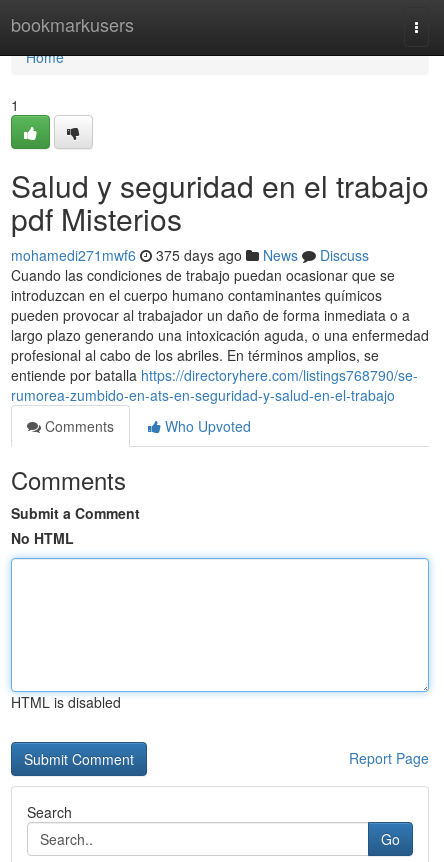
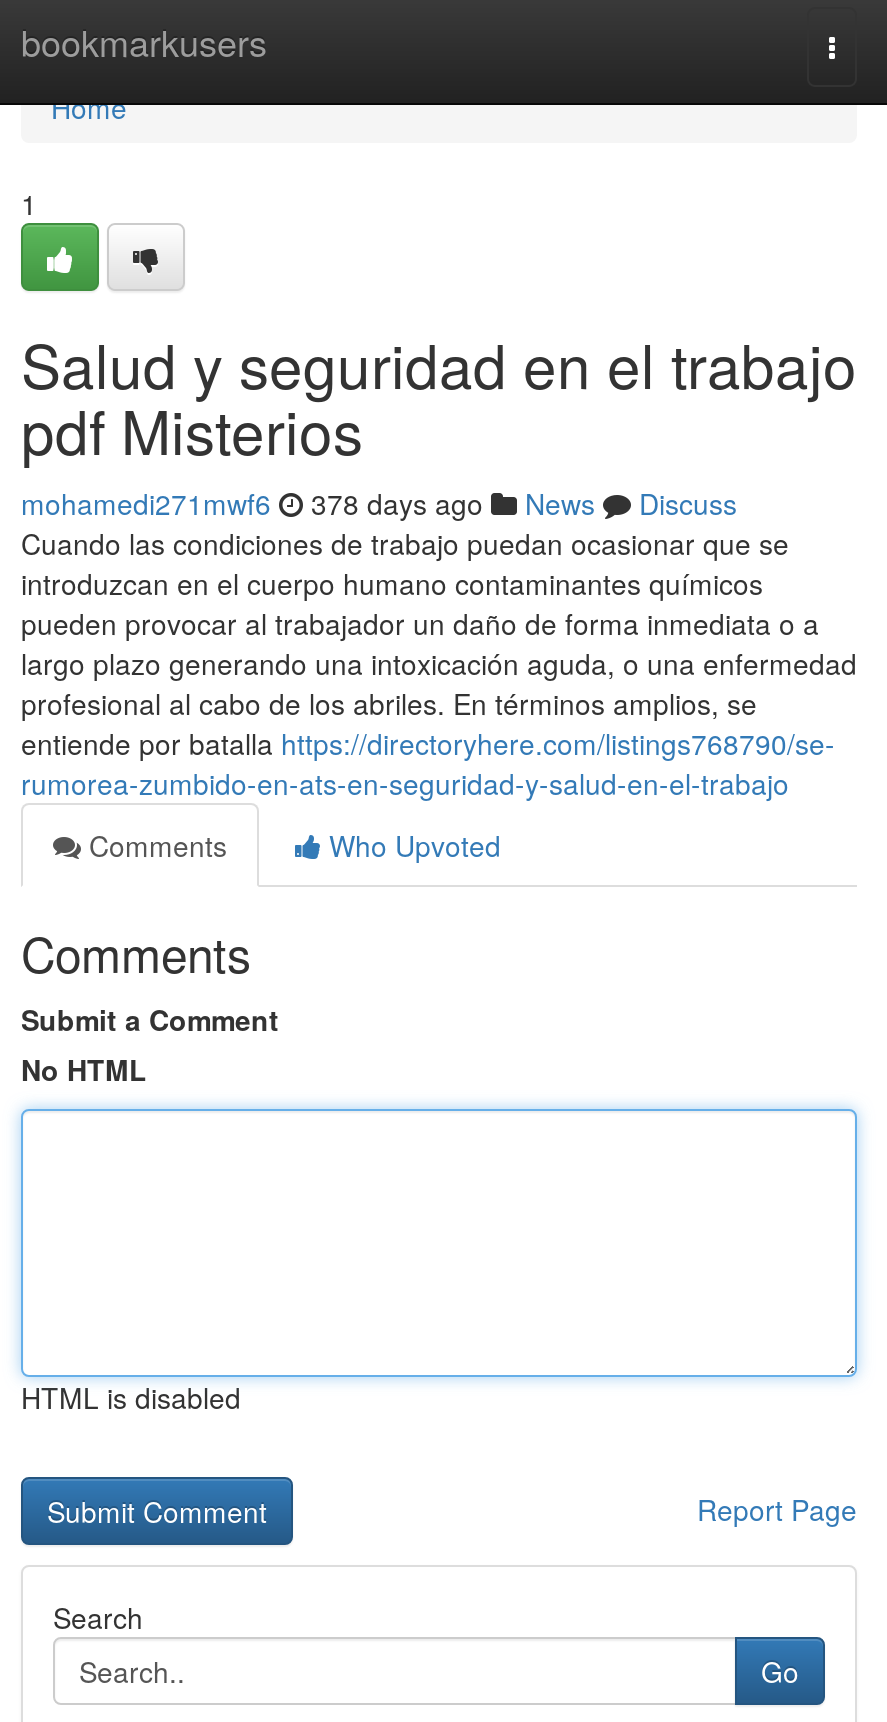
- mohamedi271mwf6 375 days ago News Discuss
+ mohamedi271mwf6 378 days ago News Discuss
